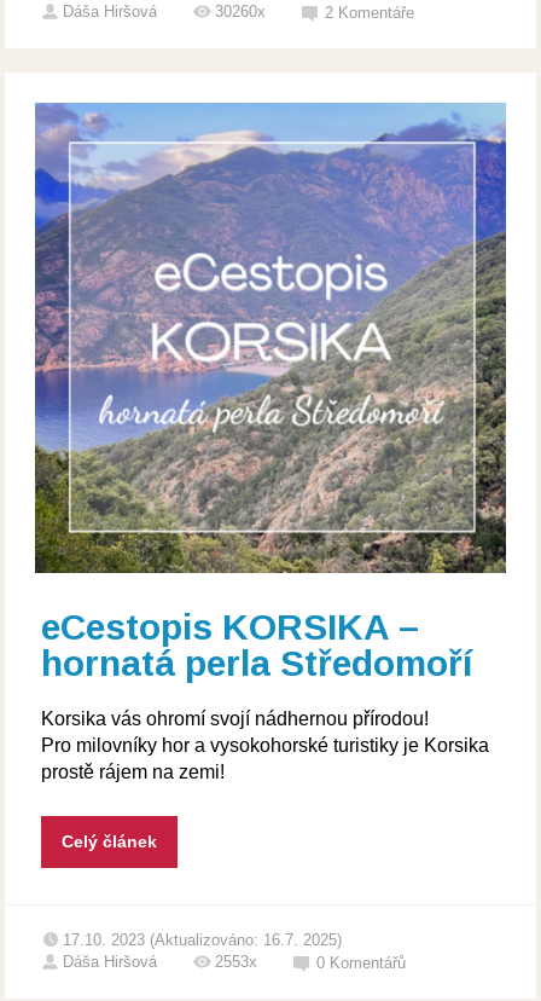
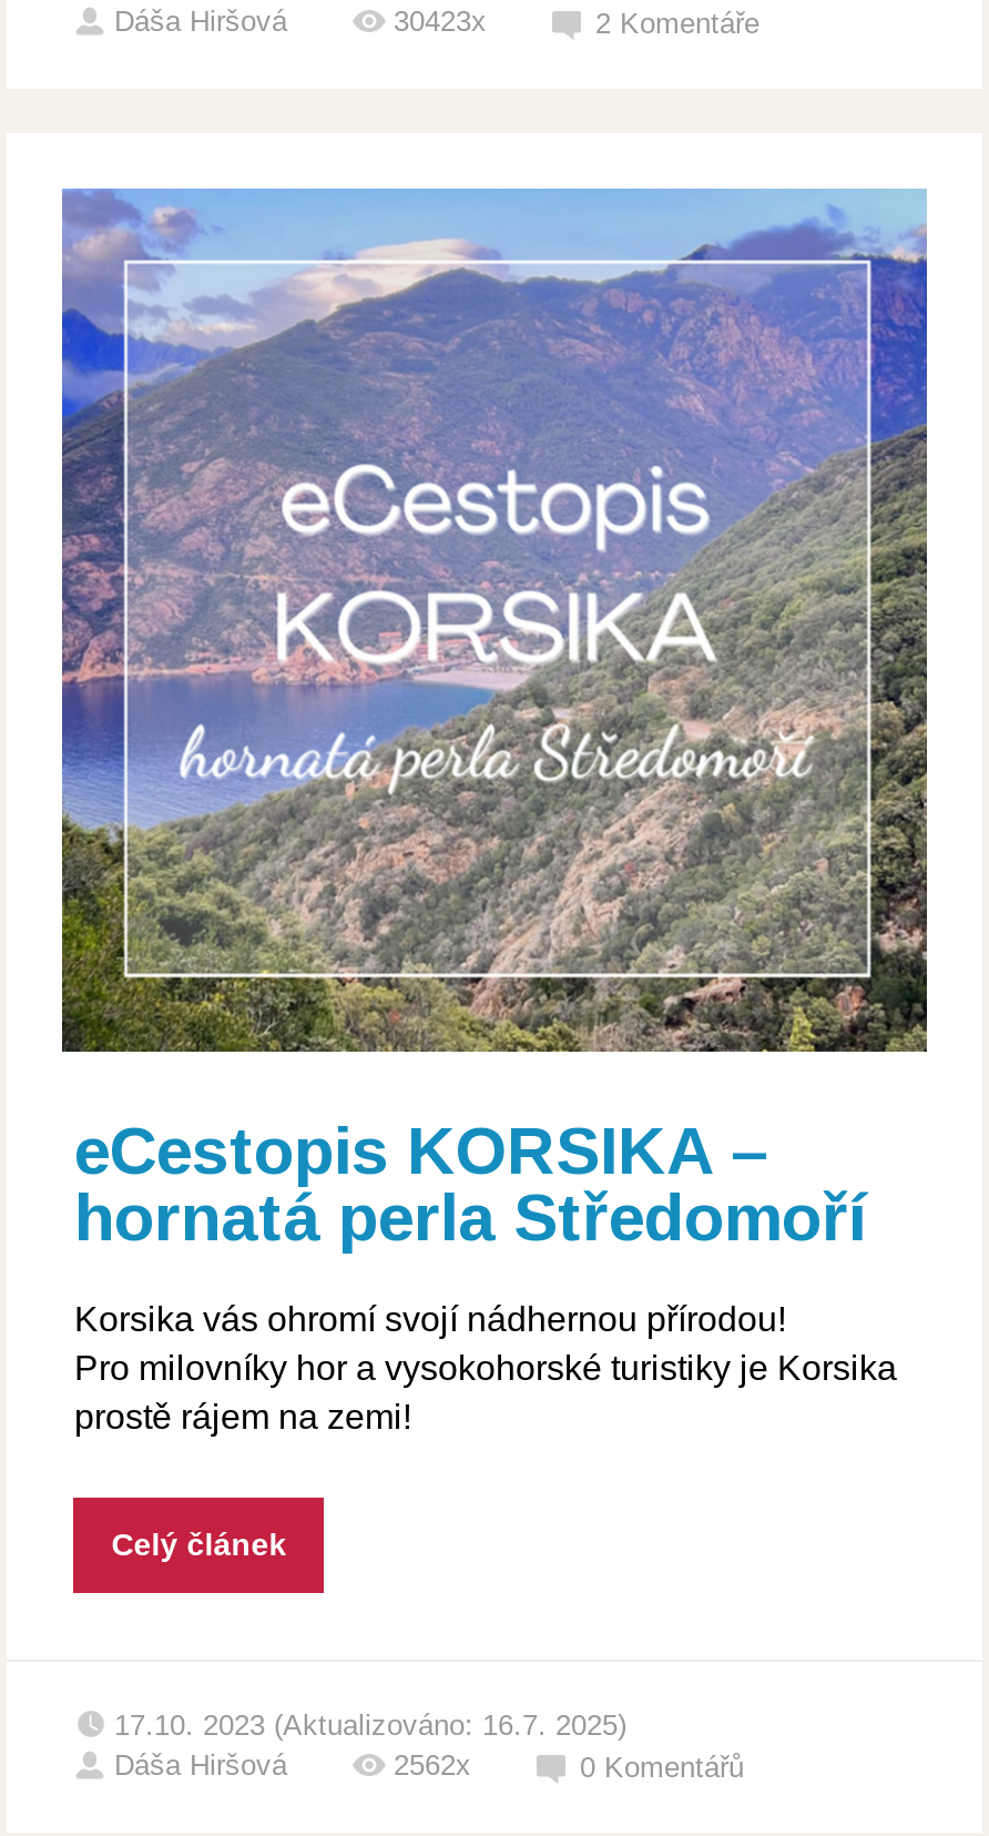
- 30260x
+ 30423x

- 2553x
+ 2562x
